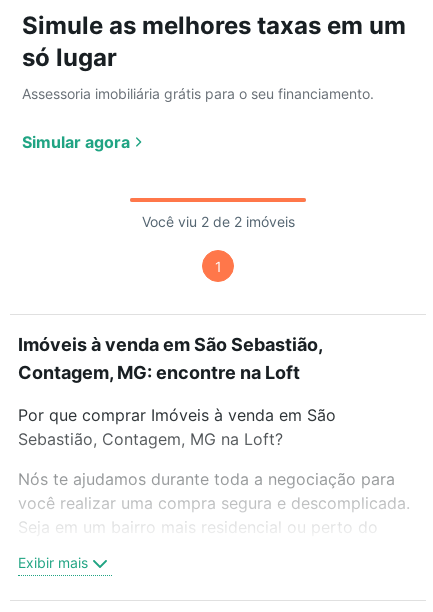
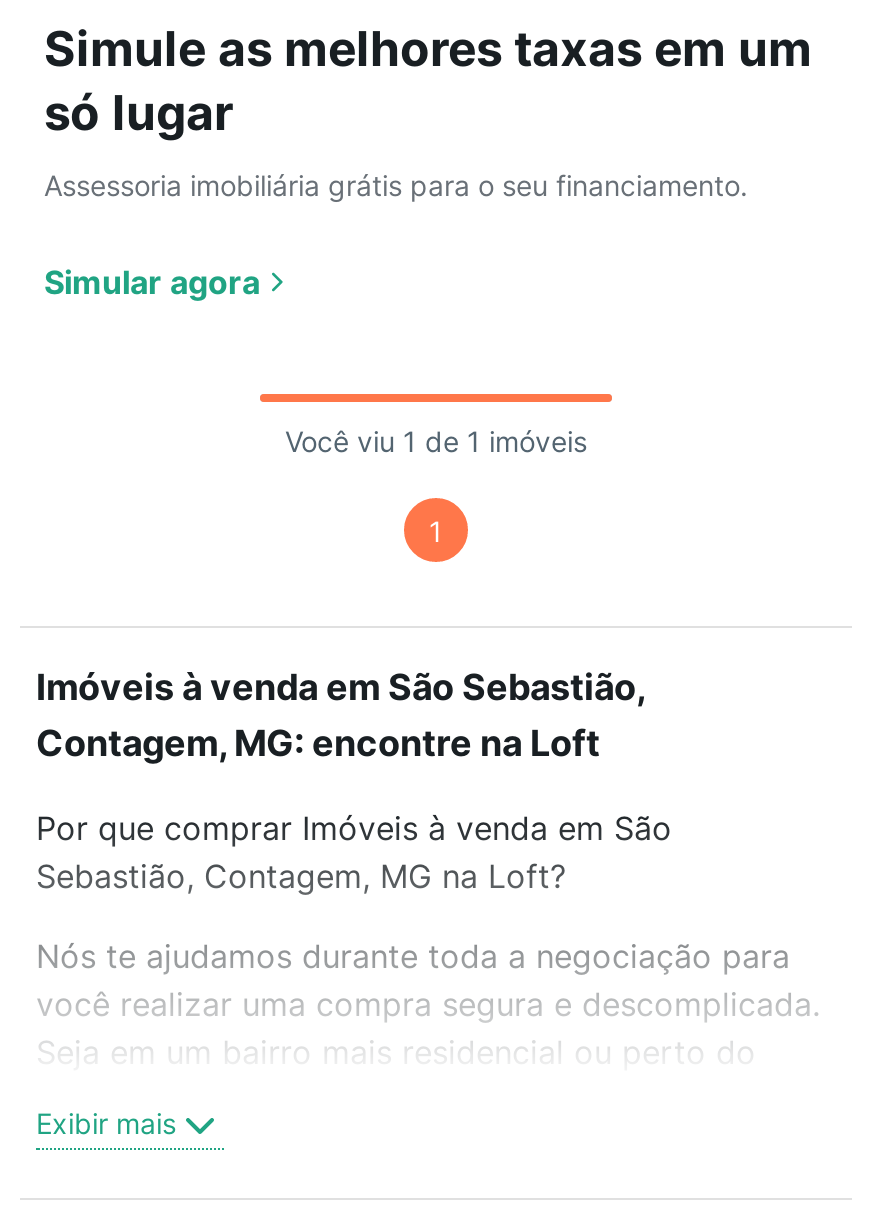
- Você viu 2 de 2 imóveis
+ Você viu 1 de 1 imóveis
